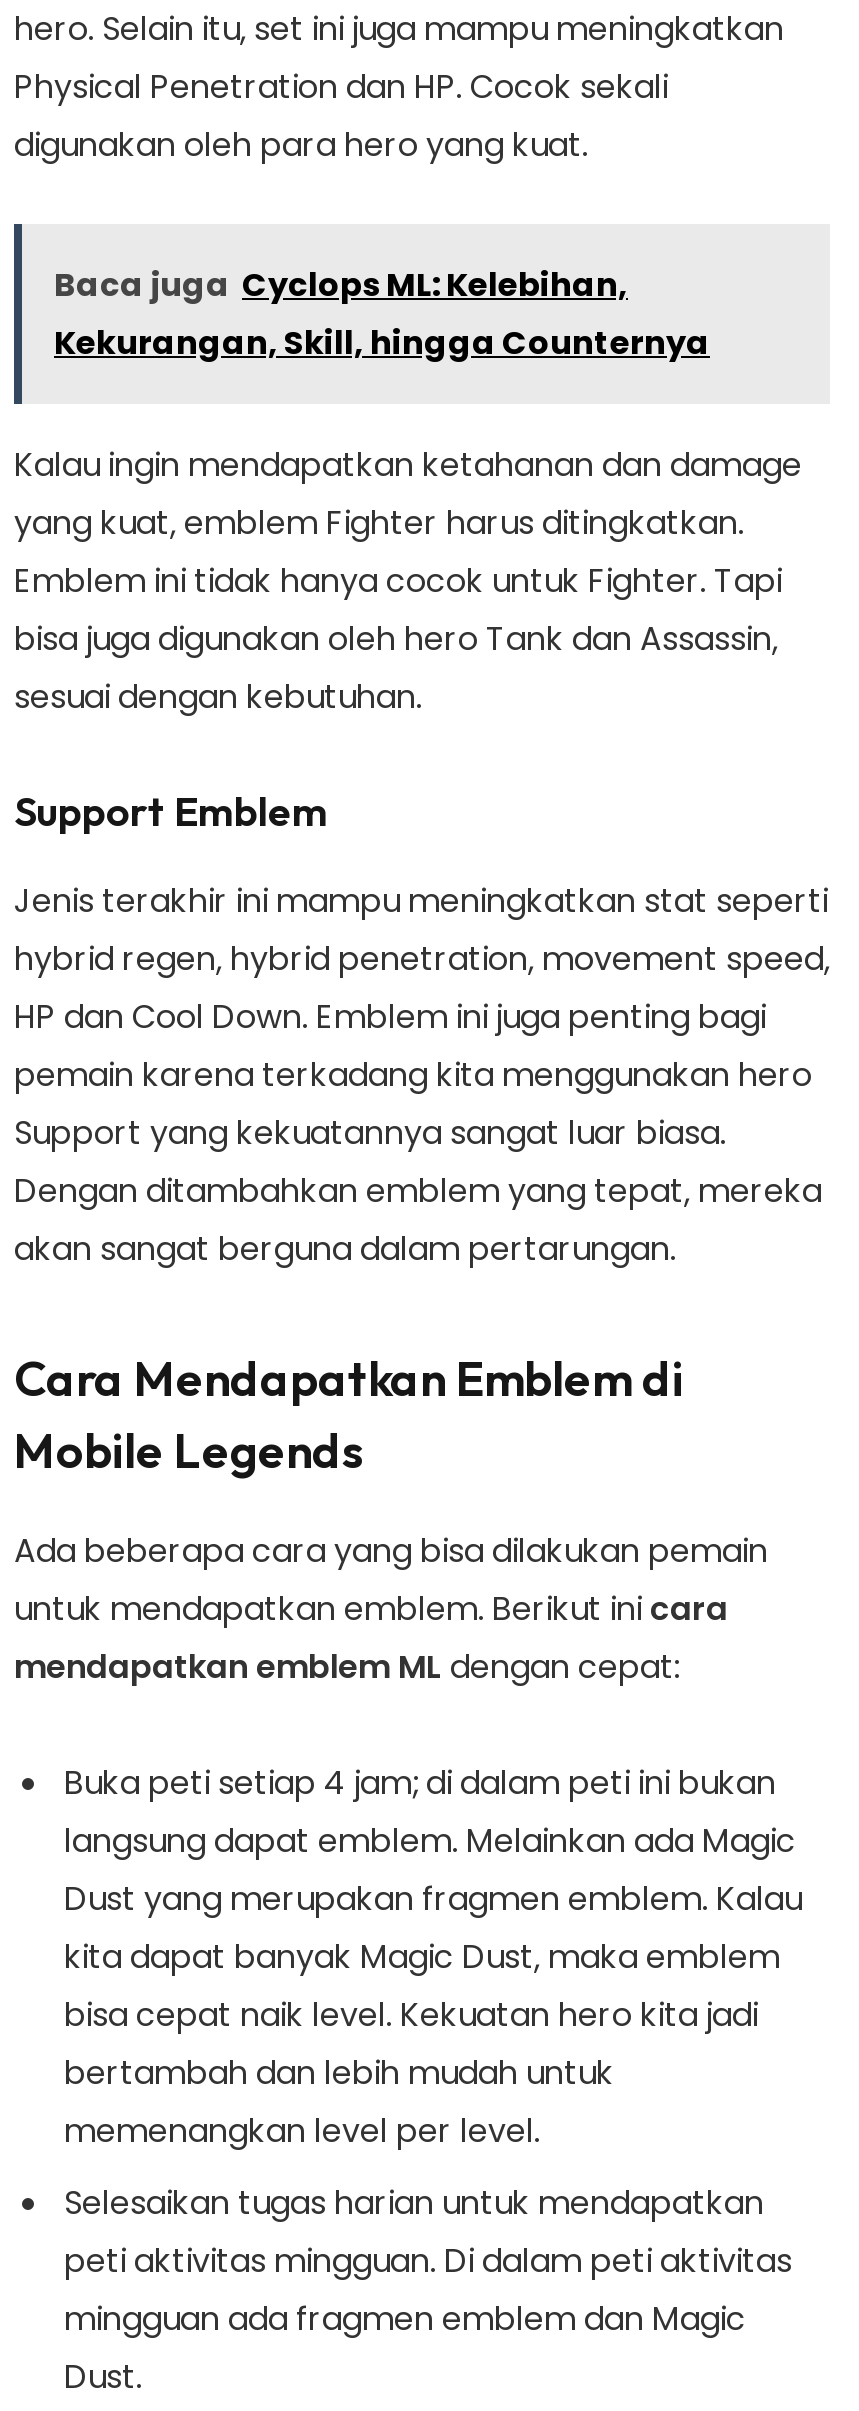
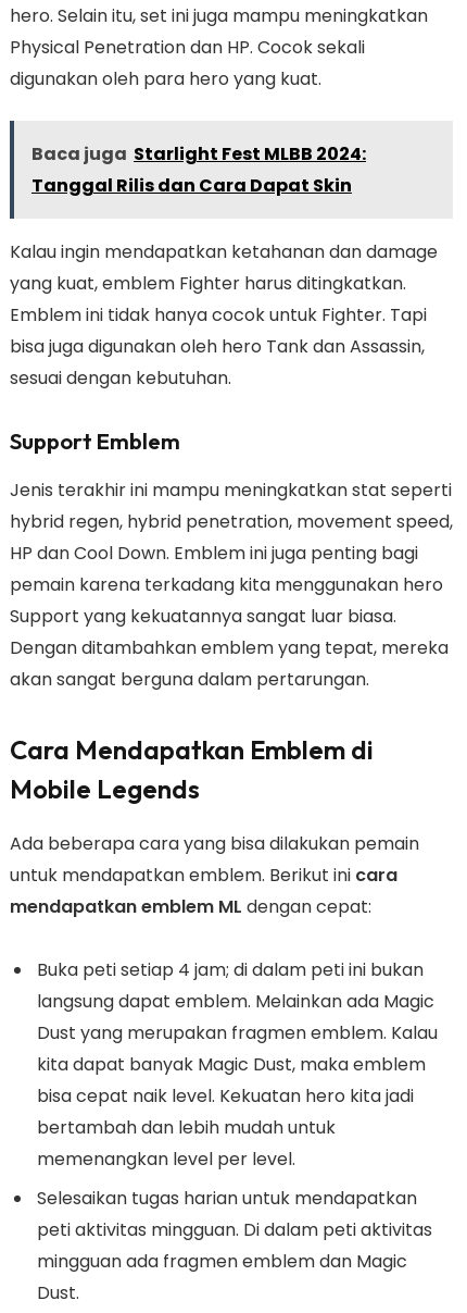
- Baca juga Cyclops ML: Kelebihan,
- Kekurangan, Skill, hingga Counternya
+ Baca juga Starlight Fest MLBB 2024:
+ Tanggal Rilis dan Cara Dapat Skin
